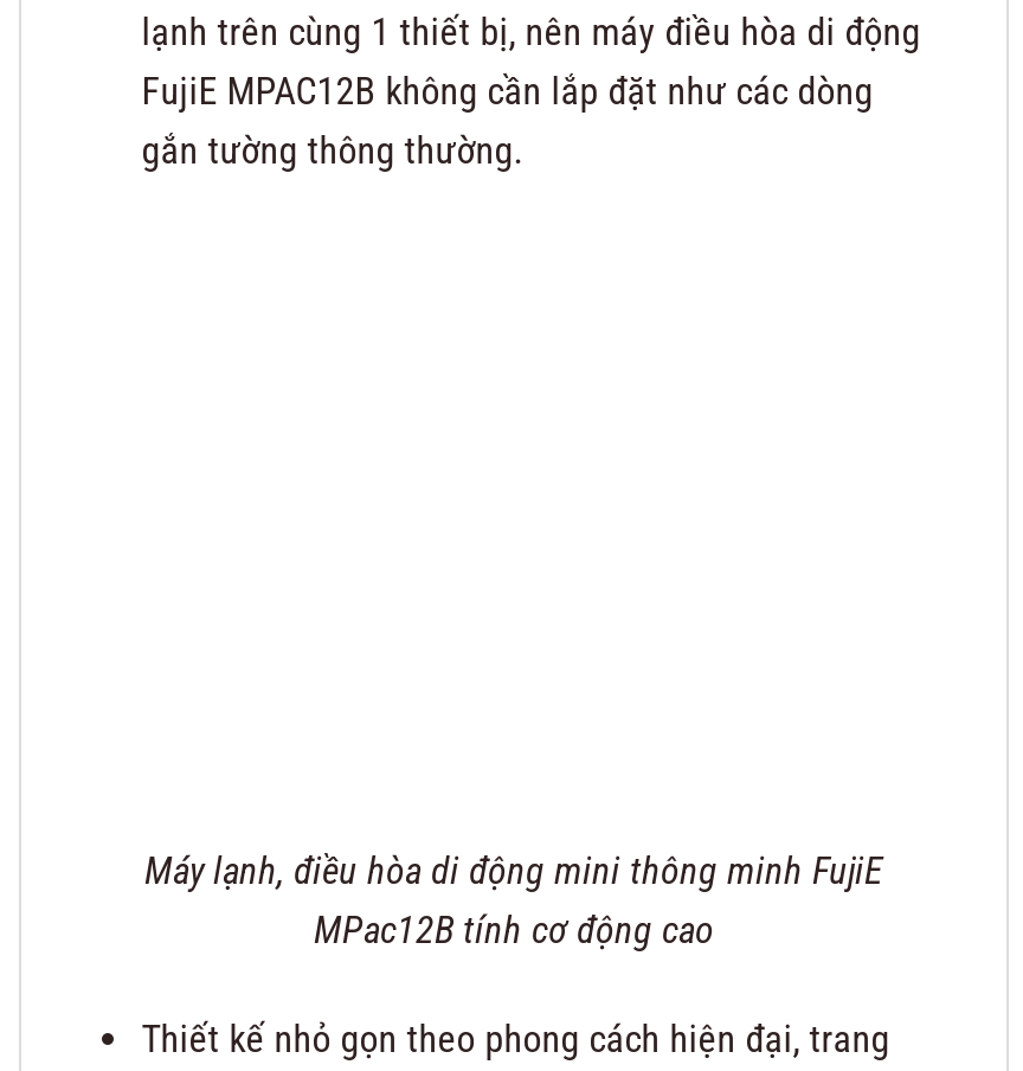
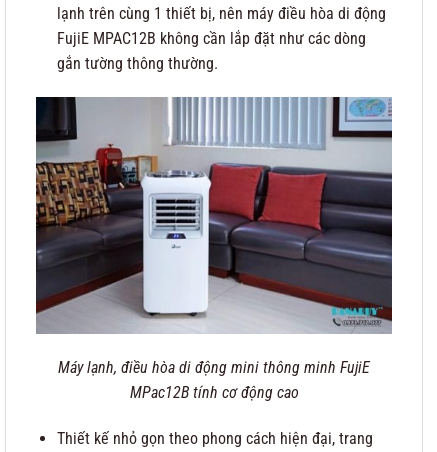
+ [image]
